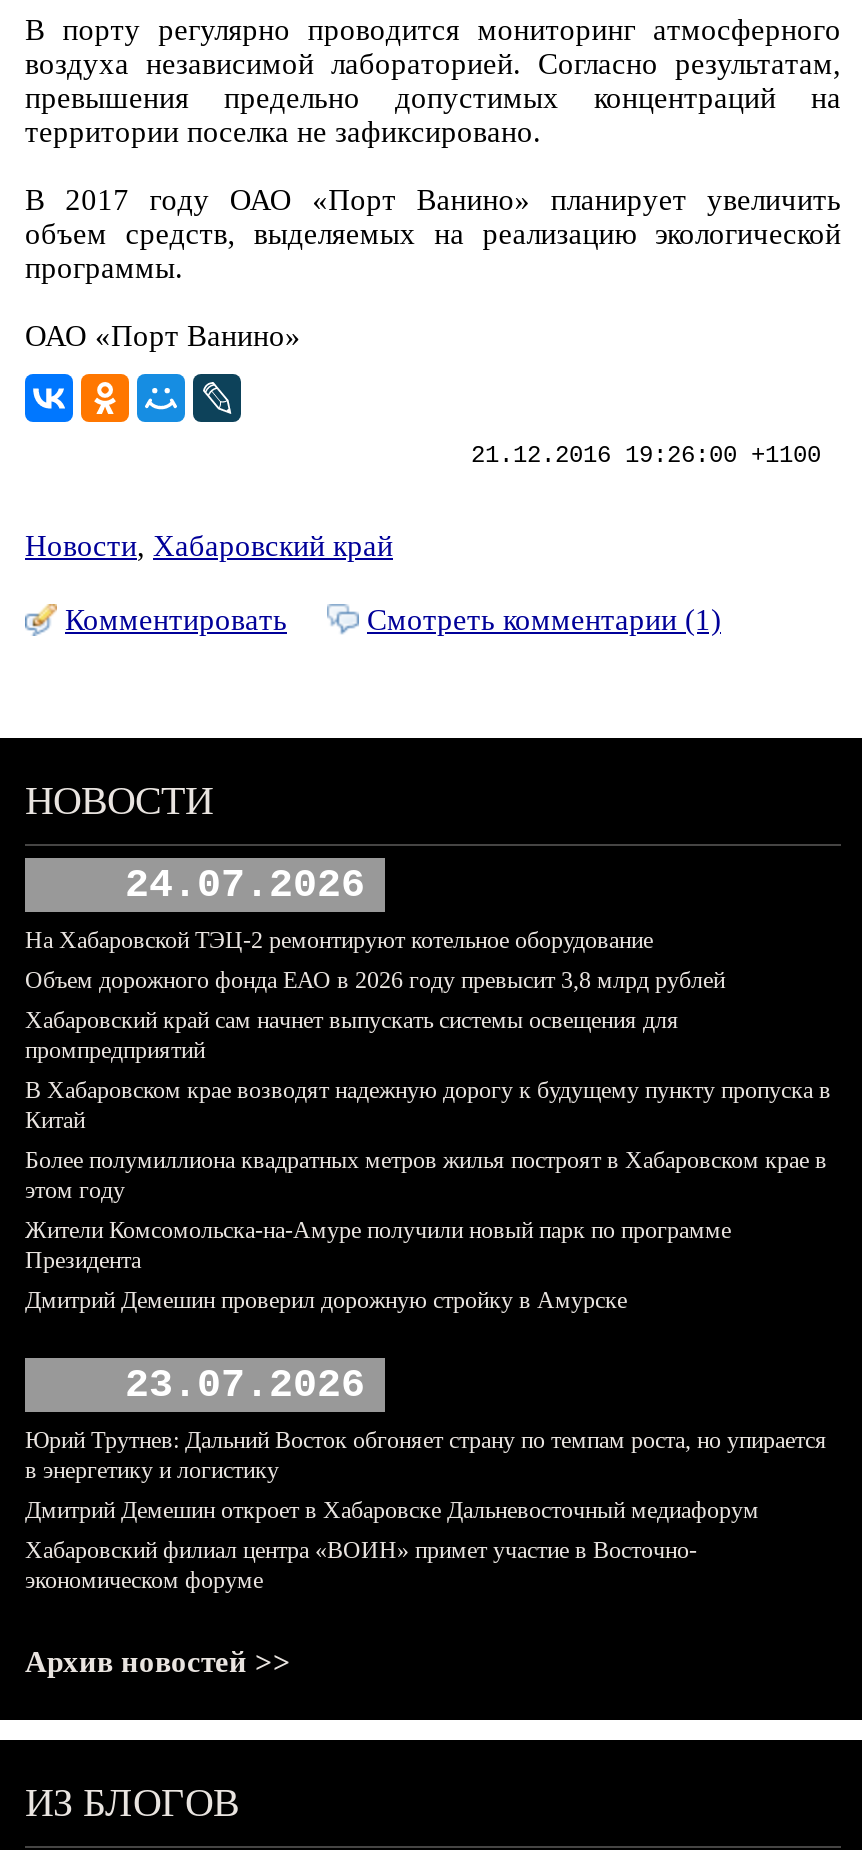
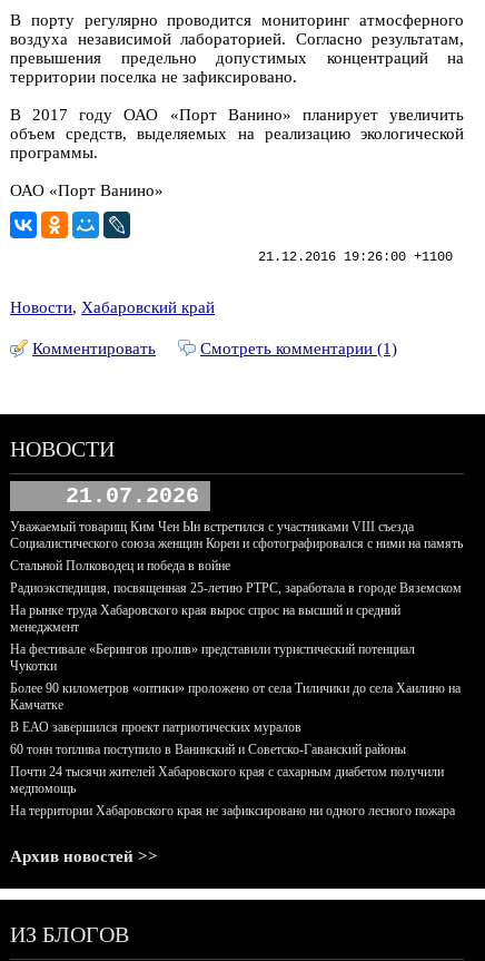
- 24.07.2026
- На Хабаровской ТЭЦ-2 ремонтируют котельное оборудование
- Объем дорожного фонда ЕАО в 2026 году превысит 3,8 млрд рублей
- Хабаровский край сам начнет выпускать системы освещения для
- промпредприятий
- В Хабаровском крае возводят надежную дорогу к будущему пункту пропуска в
- Китай
- Более полумиллиона квадратных метров жилья построят в Хабаровском крае в
- этом году
- Жители Комсомольска-на-Амуре получили новый парк по программе
- Президента
- Дмитрий Демешин проверил дорожную стройку в Амурске
- 23.07.2026
- Юрий Трутнев: Дальний Восток обгоняет страну по темпам роста, но упирается
- в энергетику и логистику
- Дмитрий Демешин откроет в Хабаровске Дальневосточный медиафорум
- Хабаровский филиал центра «ВОИН» примет участие в Восточно-
- экономическом форуме
+ 21.07.2026
+ Уважаемый товарищ Ким Чен Ын встретился с участниками VIII съезда
+ Социалистического союза женщин Кореи и сфотографировался с ними на память
+ Стальной Полководец и победа в войне
+ Радиоэкспедиция, посвященная 25-летию РТРС, заработала в городе Вяземском
+ На рынке труда Хабаровского края вырос спрос на высший и средний
+ менеджмент
+ На фестивале «Берингов пролив» представили туристический потенциал
+ Чукотки
+ Более 90 километров «оптики» проложено от села Тиличики до села Хаилино на
+ Камчатке
+ В ЕАО завершился проект патриотических муралов
+ 60 тонн топлива поступило в Ванинский и Советско-Гаванский районы
+ Почти 24 тысячи жителей Хабаровского края с сахарным диабетом получили
+ медпомощь
+ На территории Хабаровского края не зафиксировано ни одного лесного пожара
